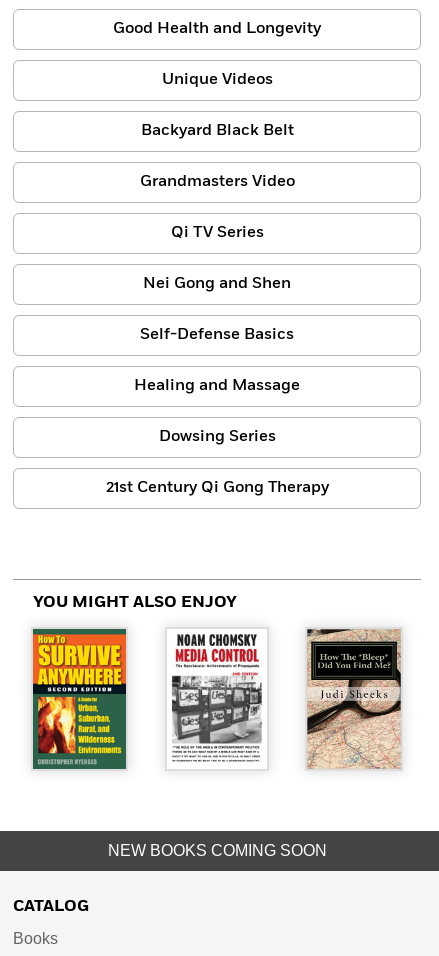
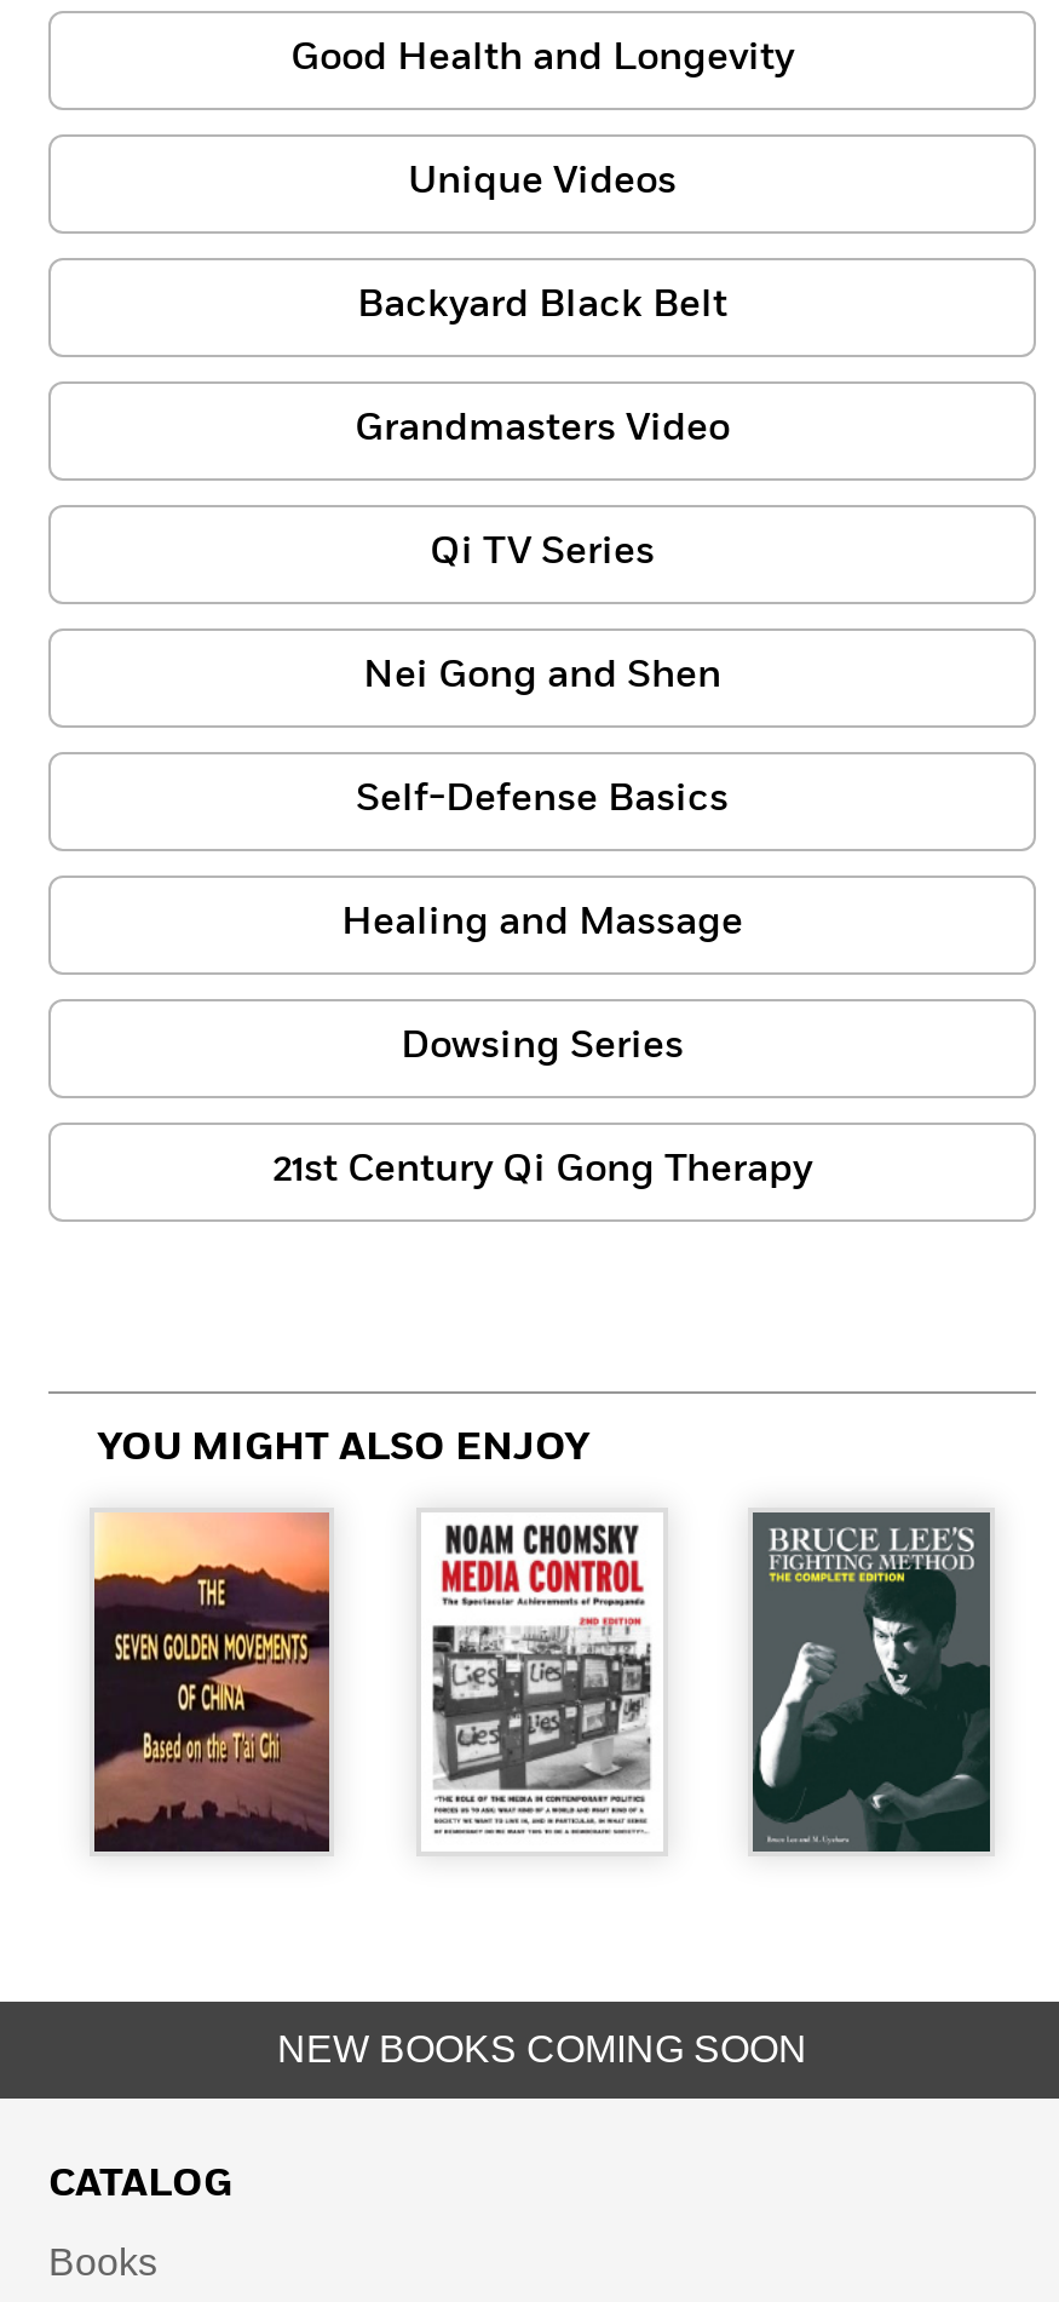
- [image]
+ [image]

- [image]
+ [image]
